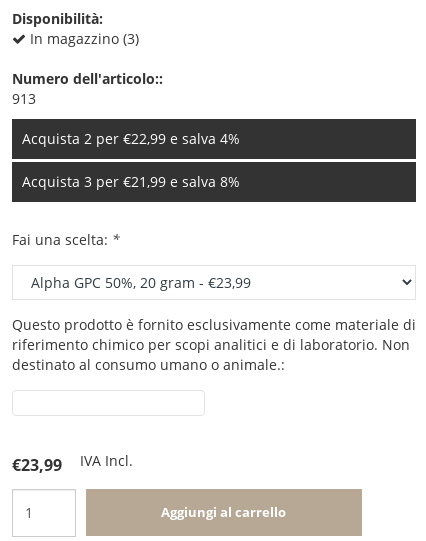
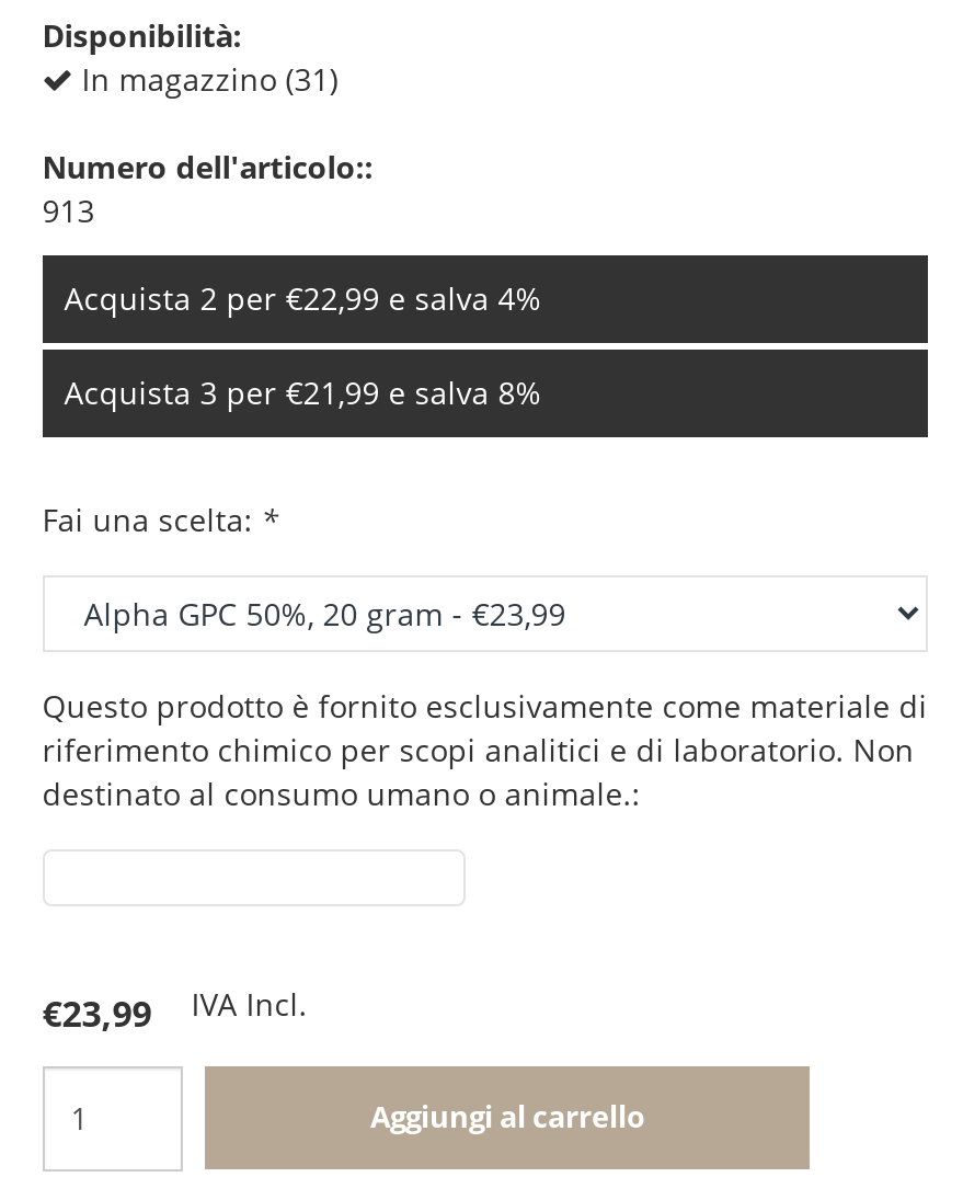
- In magazzino (3)
+ In magazzino (31)
